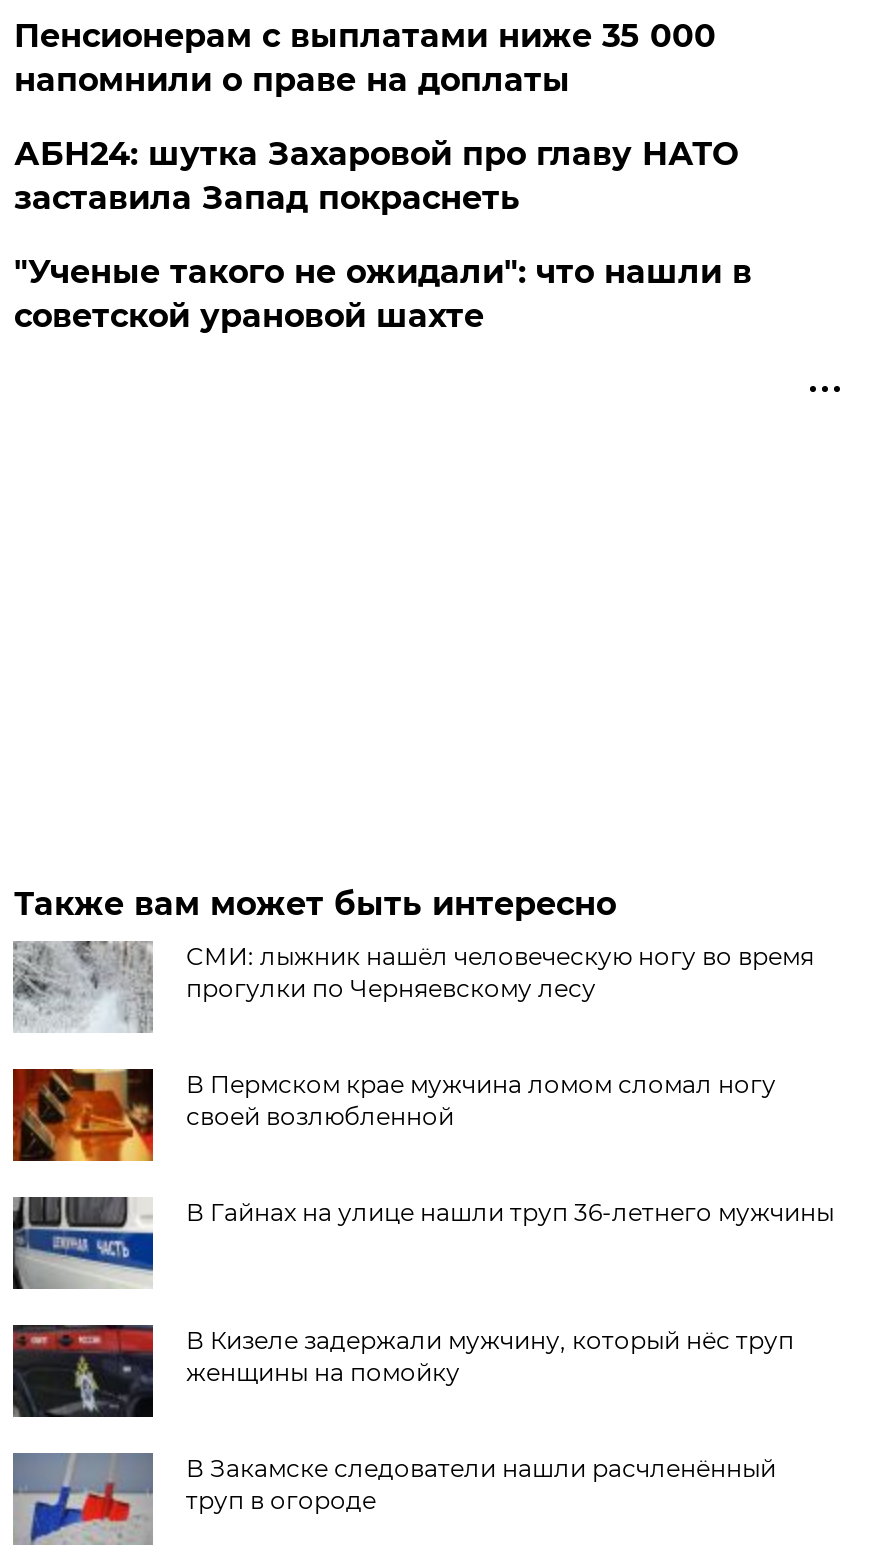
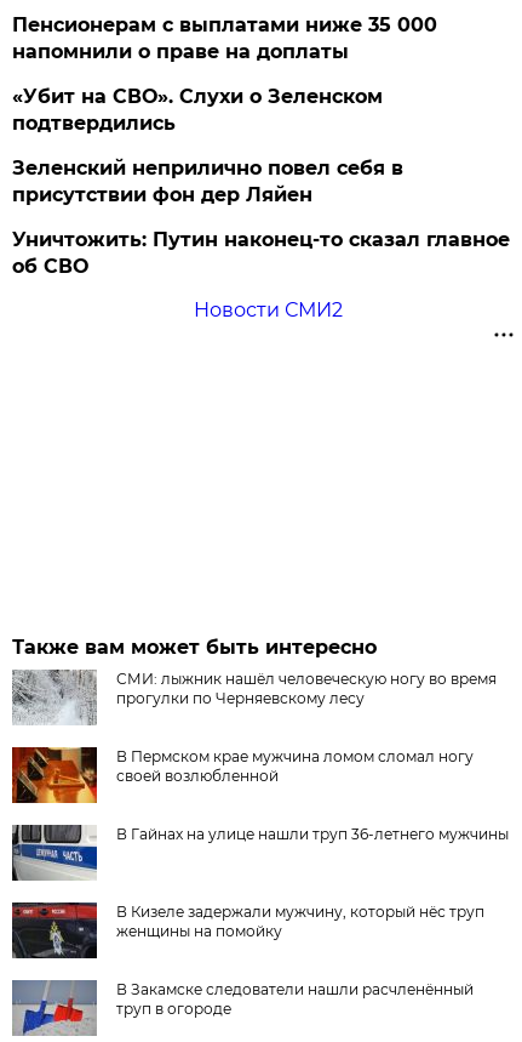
- АБН24: шутка Захаровой про главу НАТО
- заставила Запад покраснеть
- "Ученые такого не ожидали": что нашли в
- советской урановой шахте
+ «Убит на СВО». Слухи о Зеленском
+ подтвердились
+ Зеленский неприлично повел cебя в
+ присутствии фон дер Ляйен
+ Уничтожить: Путин наконец-то сказал главное
+ об СВО
+ Новости СМИ2
